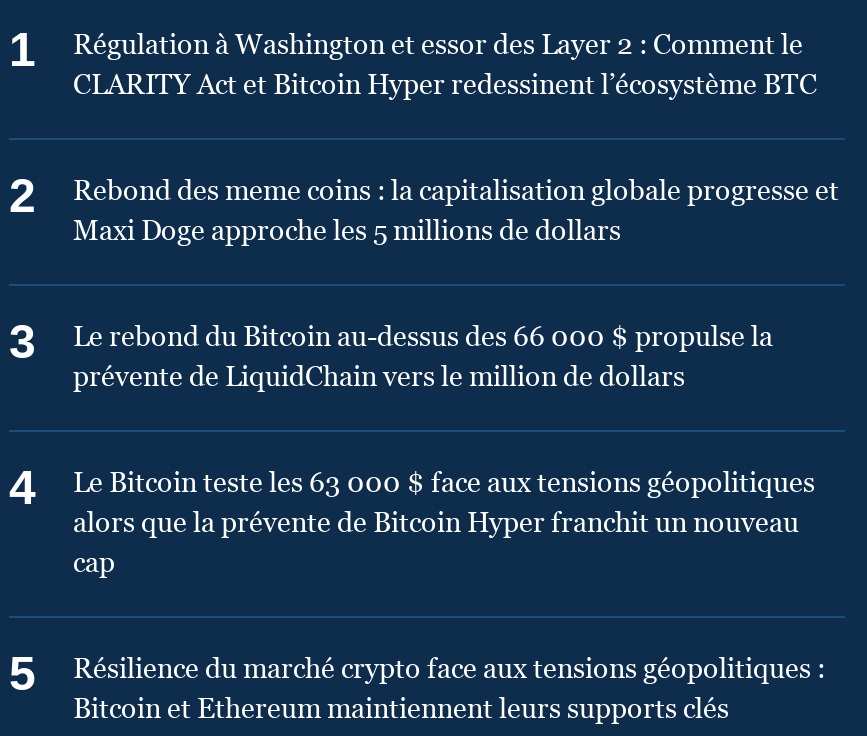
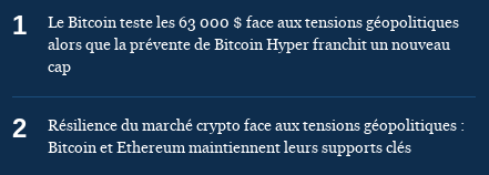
- Régulation à Washington et essor des Layer 2 : Comment le
- CLARITY Act et Bitcoin Hyper redessinent l’écosystème BTC
- 2
- Rebond des meme coins : la capitalisation globale progresse et
- Maxi Doge approche les 5 millions de dollars
- 3
- Le rebond du Bitcoin au-dessus des 66 000 $ propulse la
- prévente de LiquidChain vers le million de dollars
- 4

- 5 Résilience du marché crypto face aux tensions géopolitiques :
+ 2 Résilience du marché crypto face aux tensions géopolitiques :
